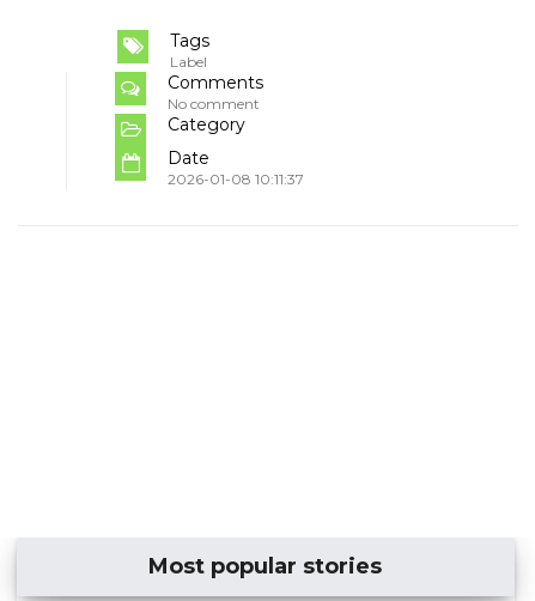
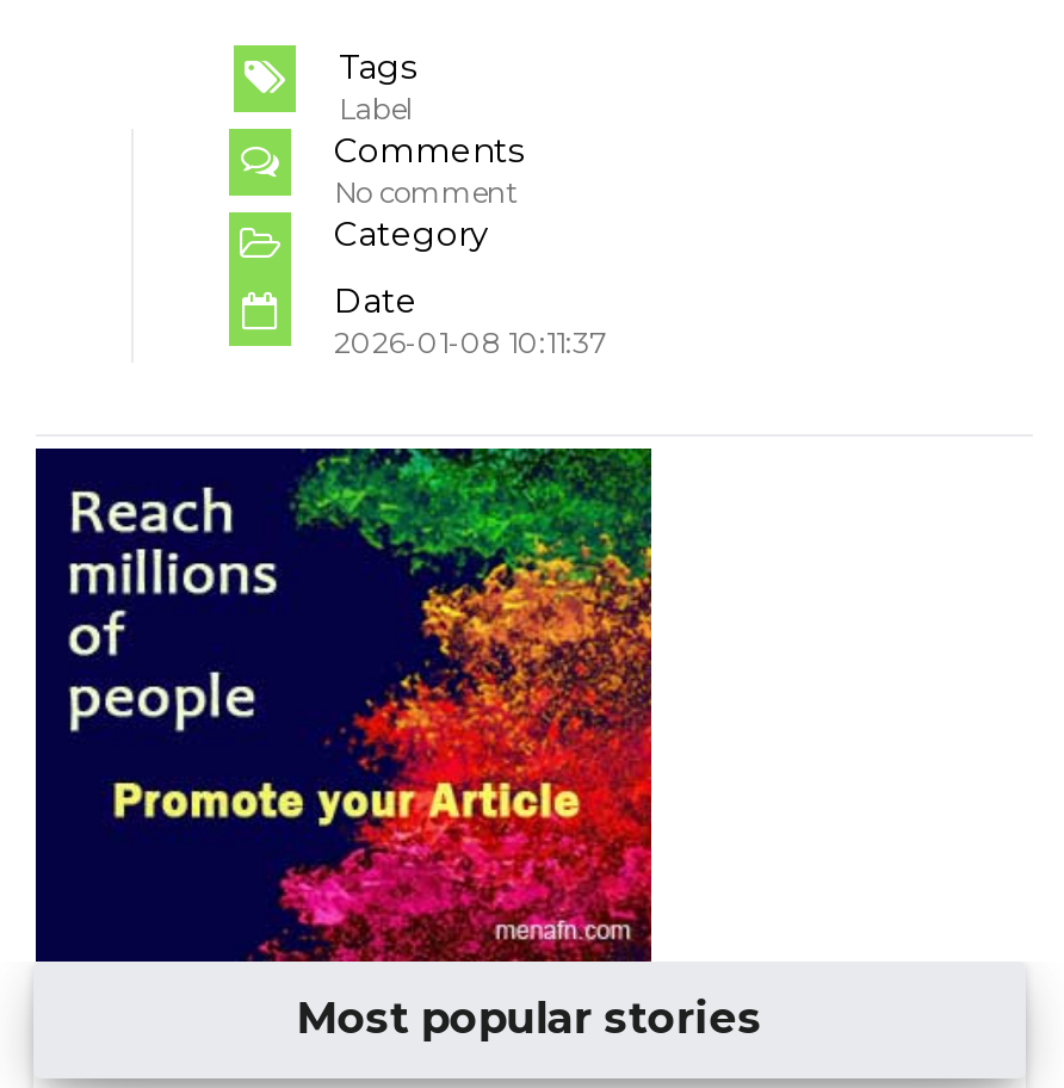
+ [image]
